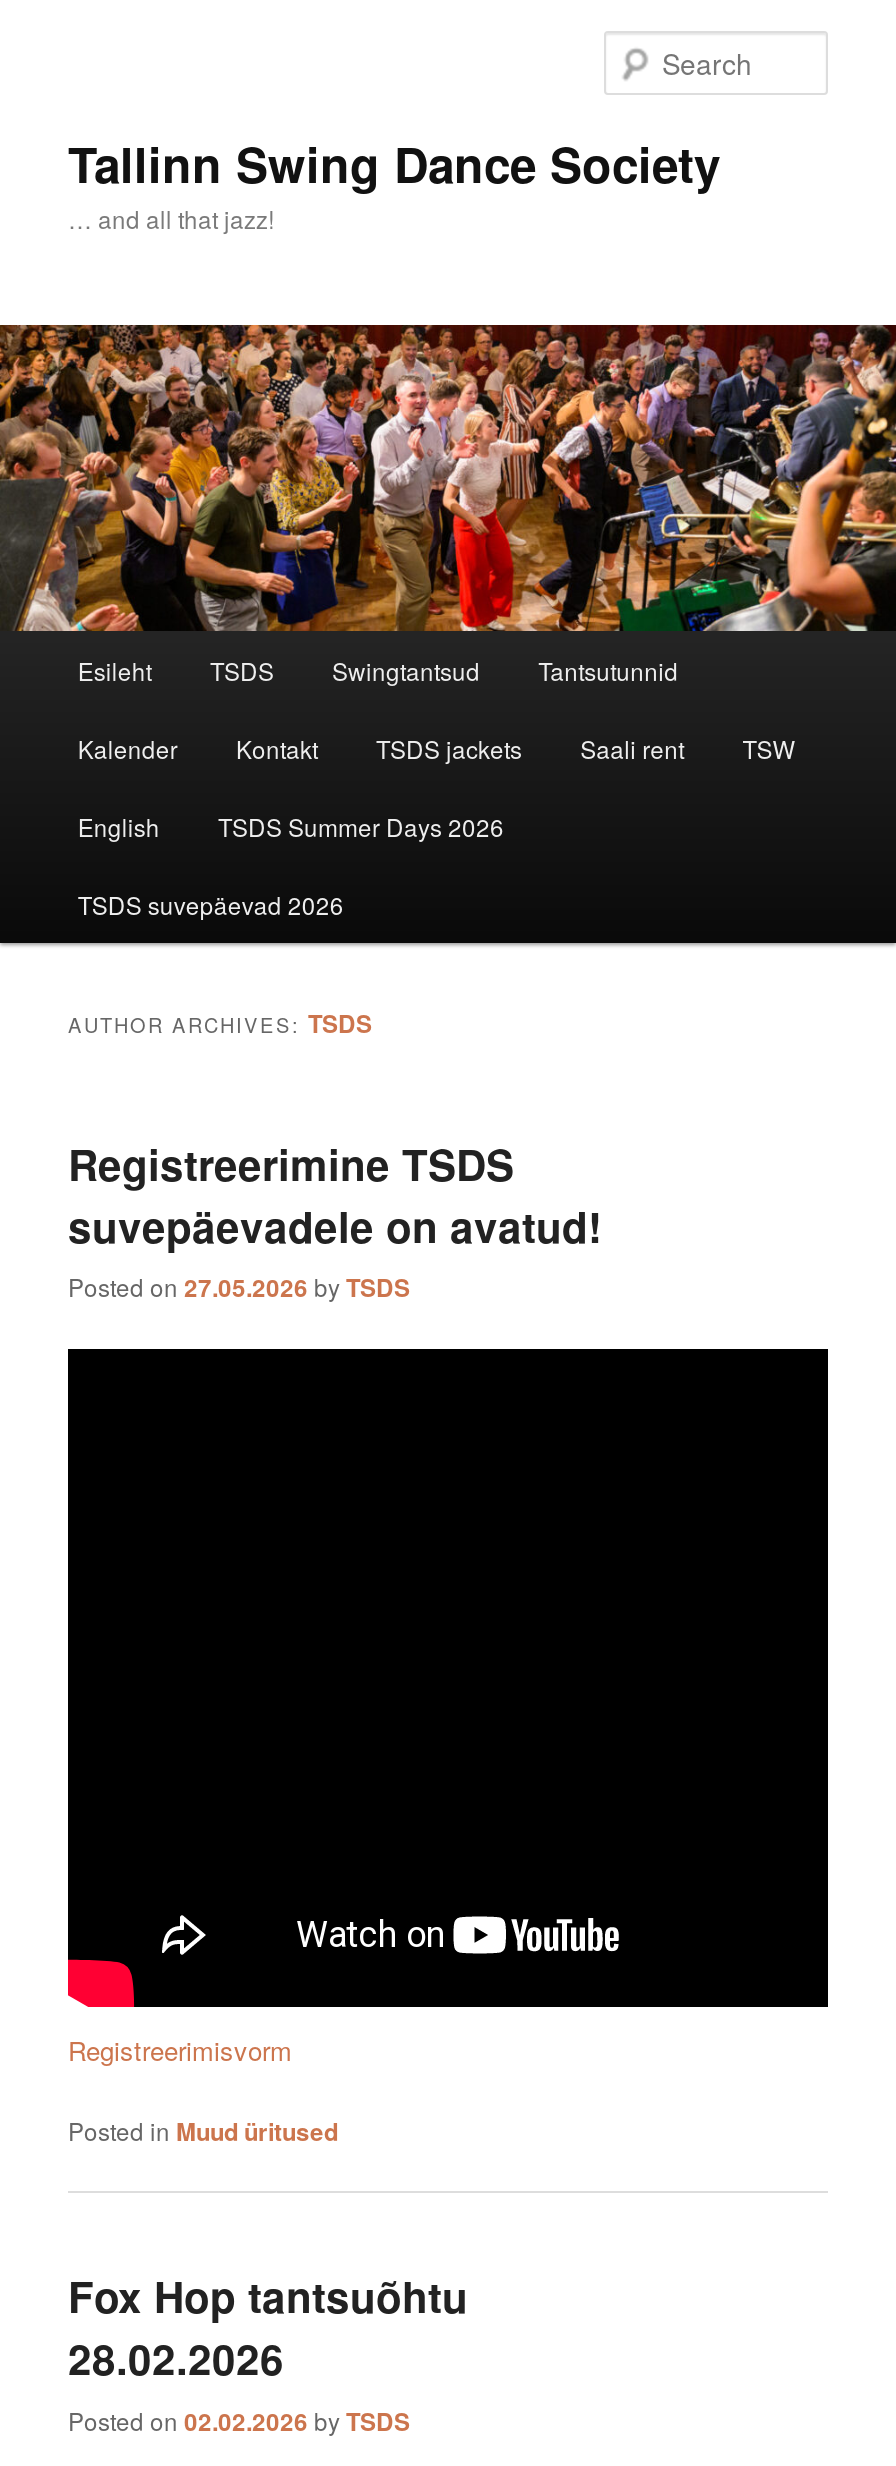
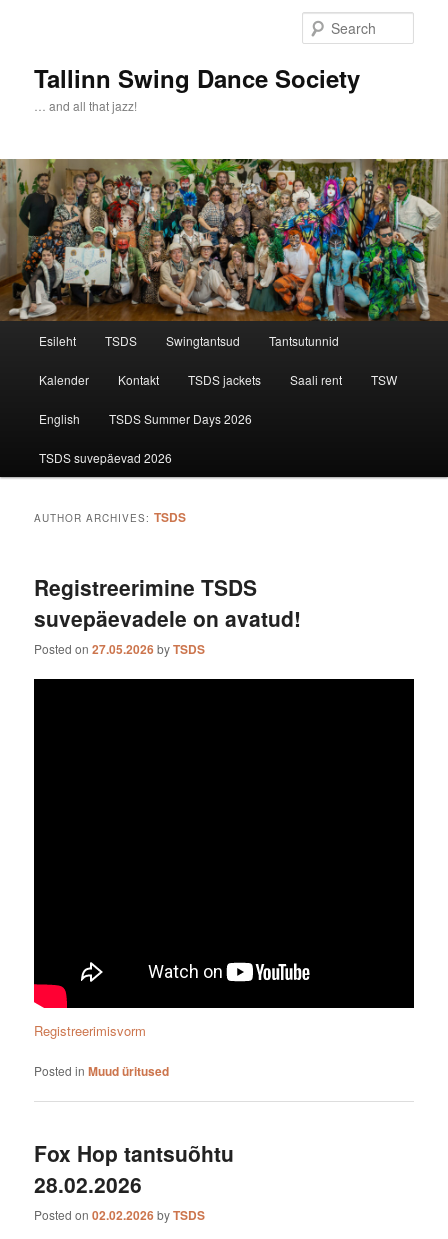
- [image]
+ [image]
